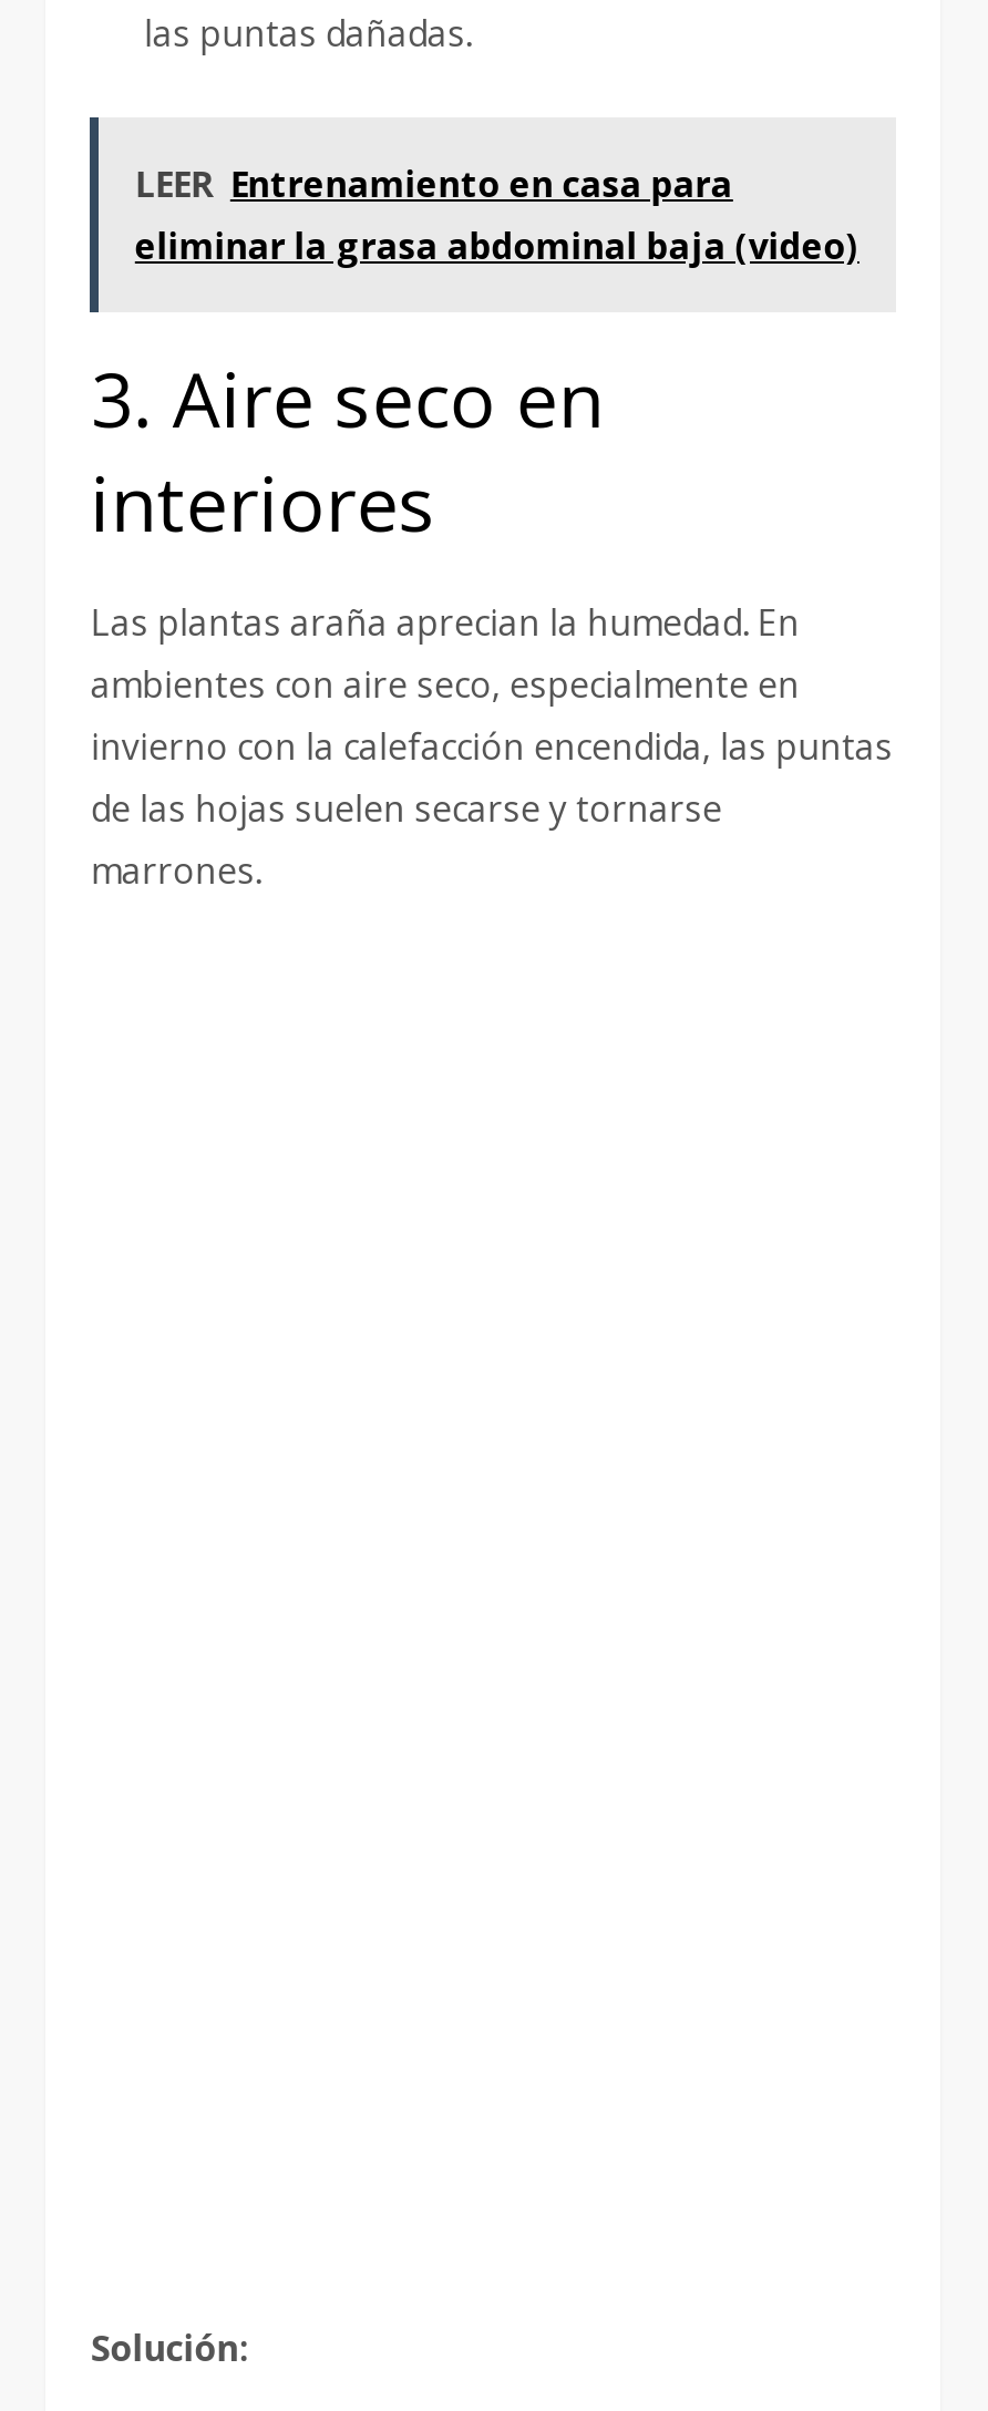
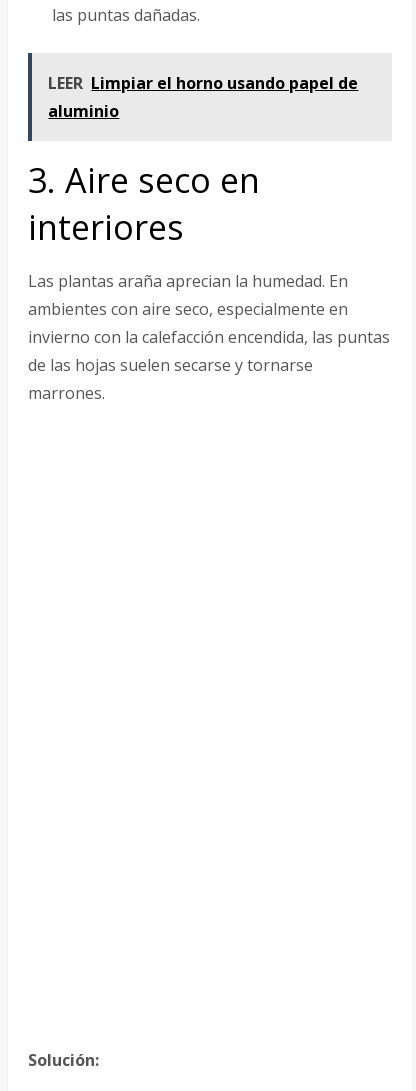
- LEER Entrenamiento en casa para
- eliminar la grasa abdominal baja (video)
+ LEER Limpiar el horno usando papel de
+ aluminio
